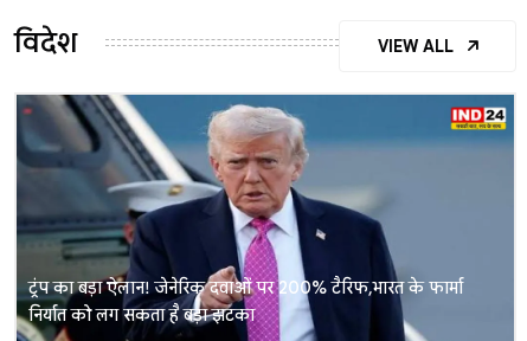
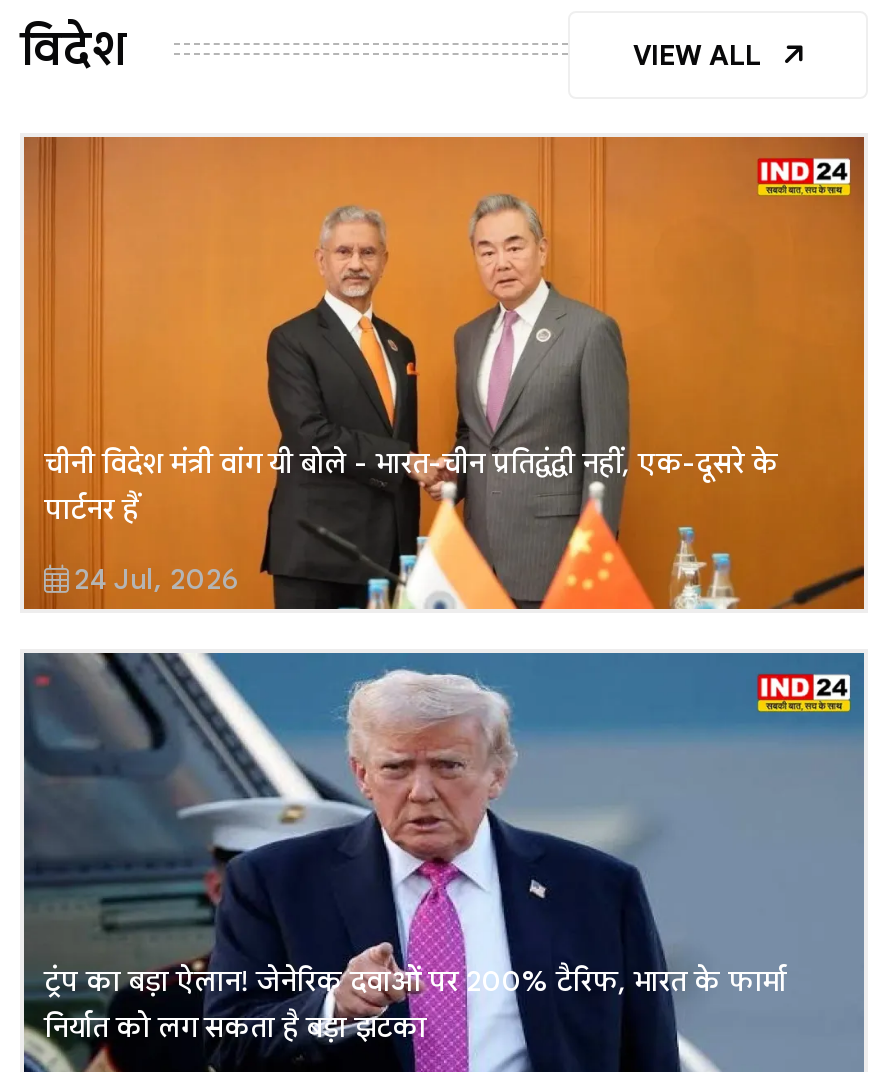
+ [image]
+ चीनी विदेश मंत्री वांग यी बोले - भारत-चीन प्रतिद्वंद्वी नहीं, एक-दूसरे के
+ पार्टनर हैं
+ 24 Jul, 2026
